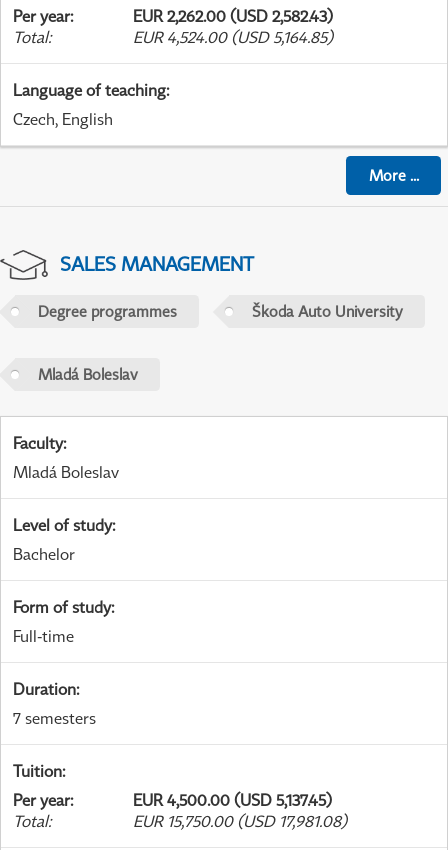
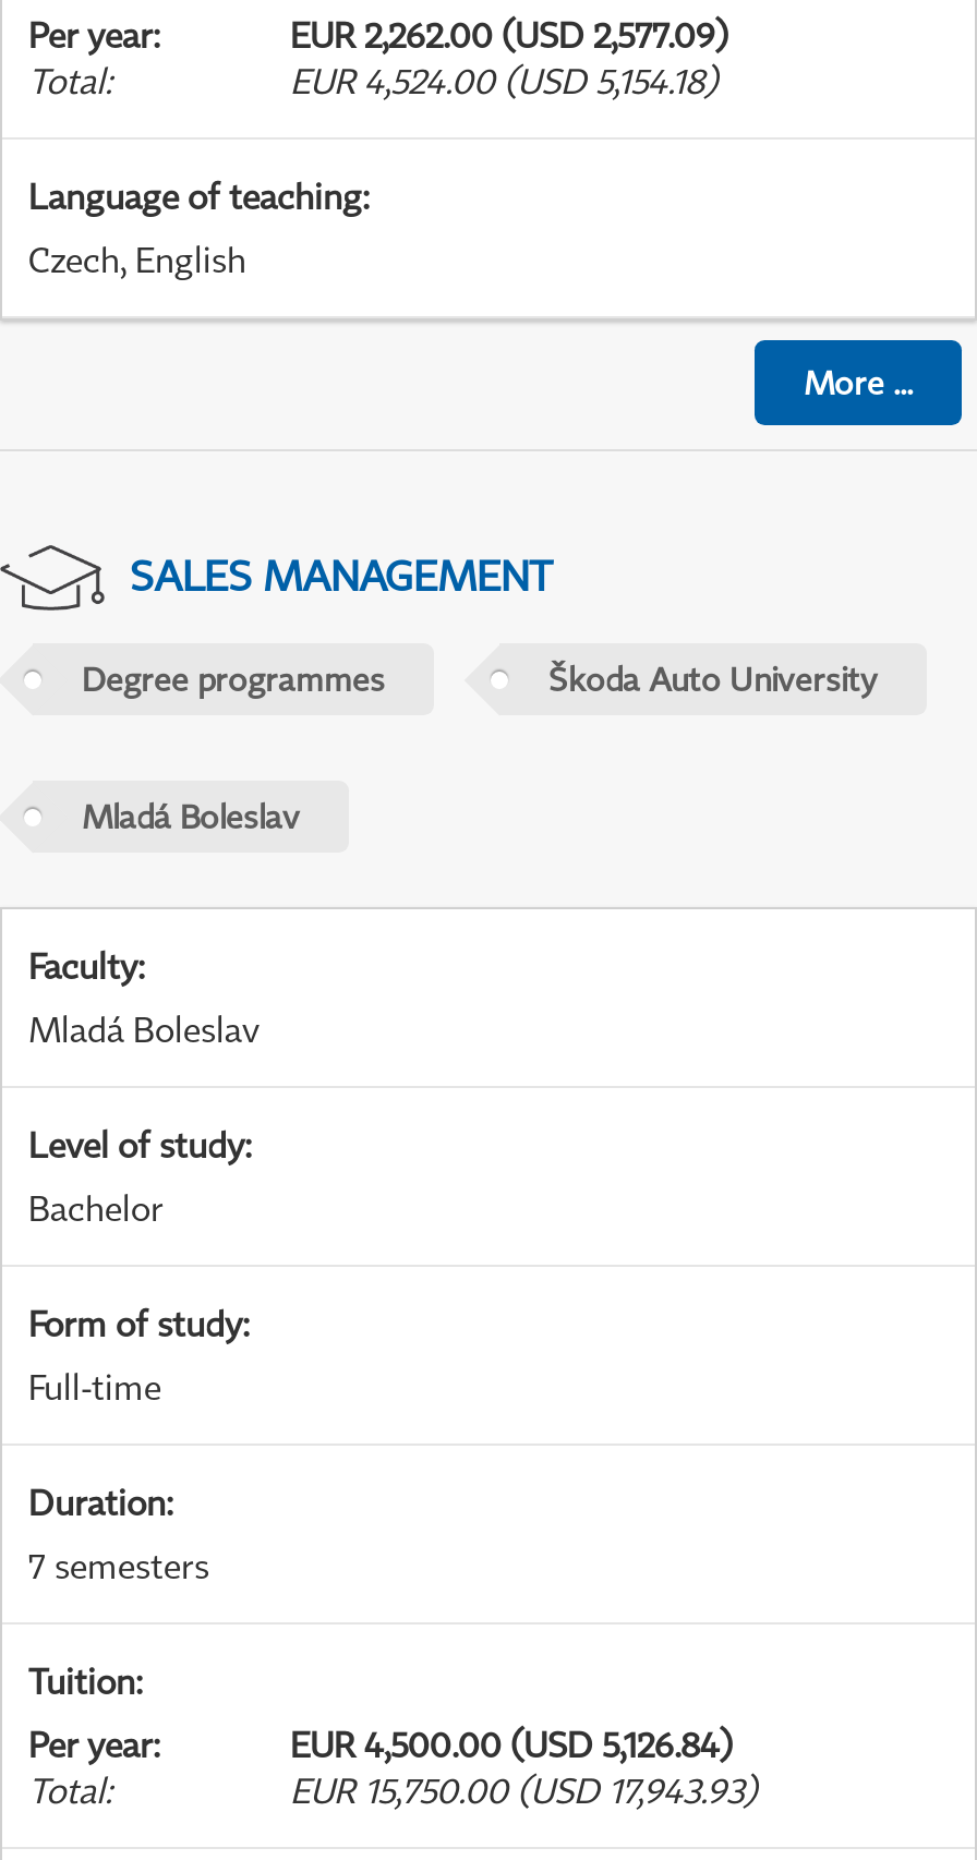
- EUR 2,262.00 (USD 2,582.43)
+ EUR 2,262.00 (USD 2,577.09)

- EUR 4,524.00 (USD 5,164.85)
+ EUR 4,524.00 (USD 5,154.18)

- EUR 4,500.00 (USD 5,137.45)
+ EUR 4,500.00 (USD 5,126.84)

- EUR 15,750.00 (USD 17,981.08)
+ EUR 15,750.00 (USD 17,943.93)
